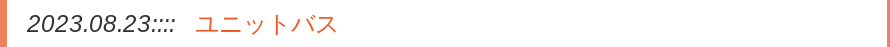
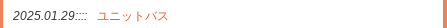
- 2023.08.23:::: ユニットバス
+ 2025.01.29:::: ユニットバス
